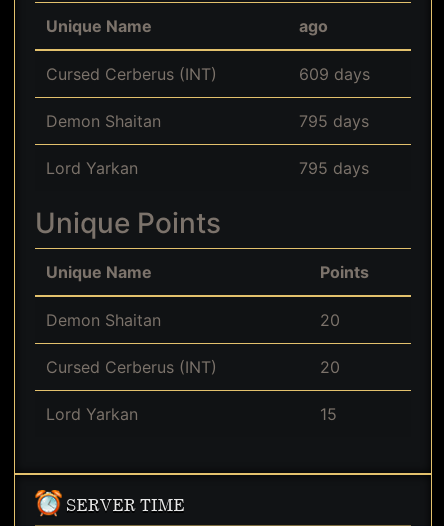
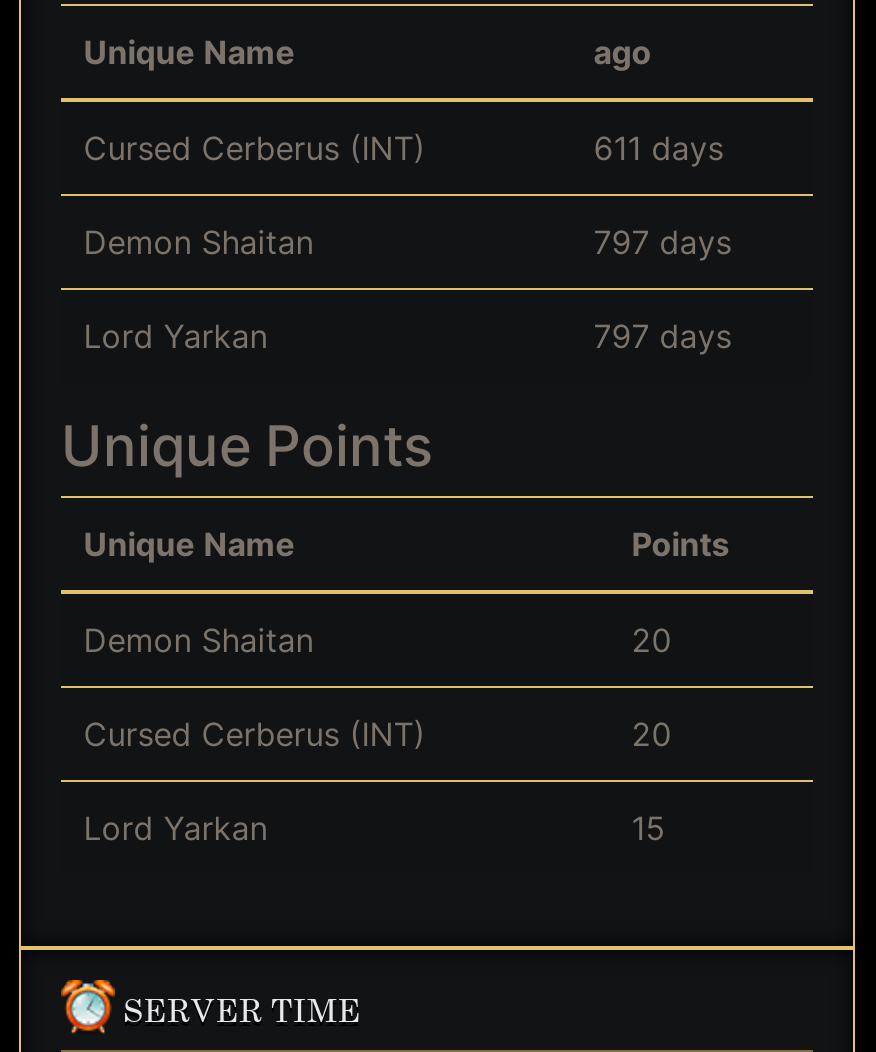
- 609 days
+ 611 days

- 795 days
+ 797 days

- 795 days
+ 797 days
